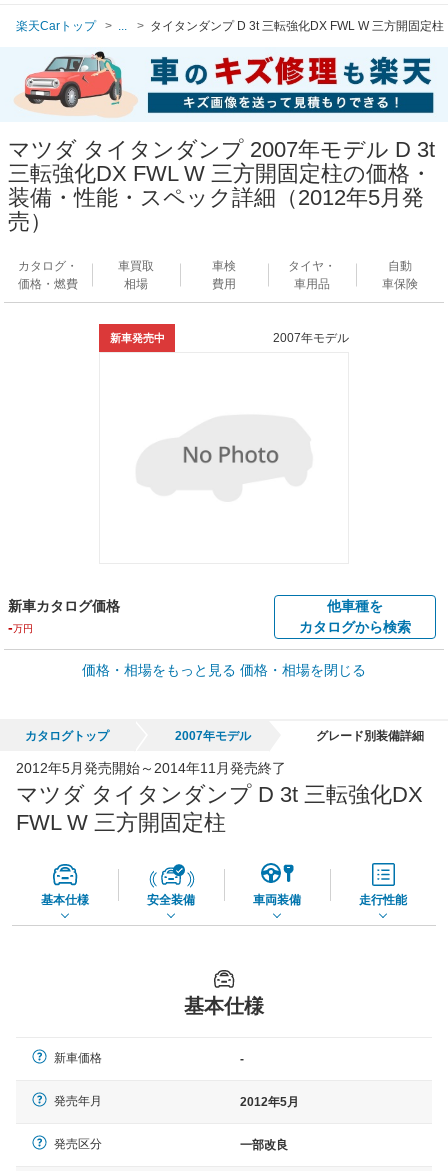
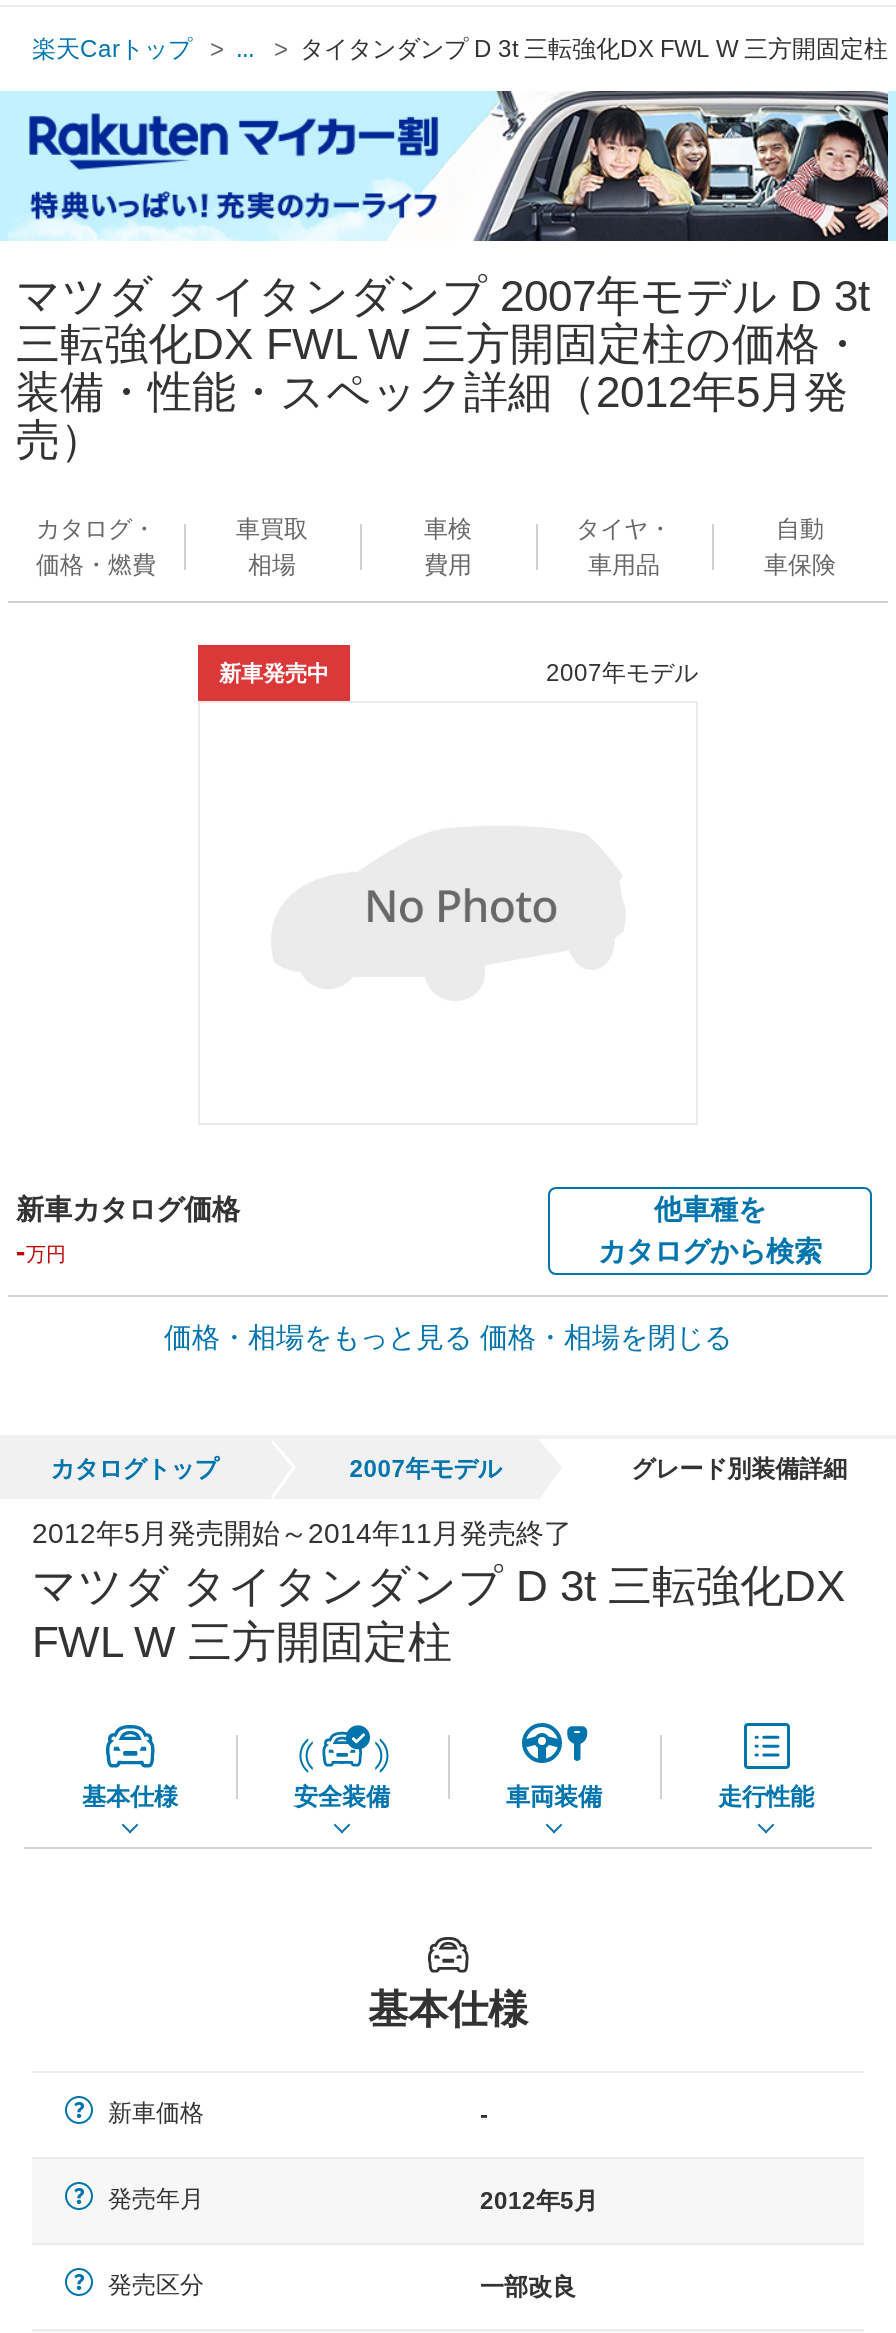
- [image]
+ [image]
